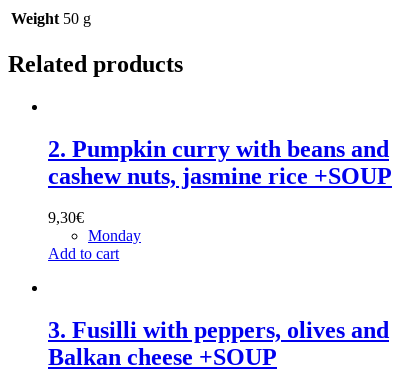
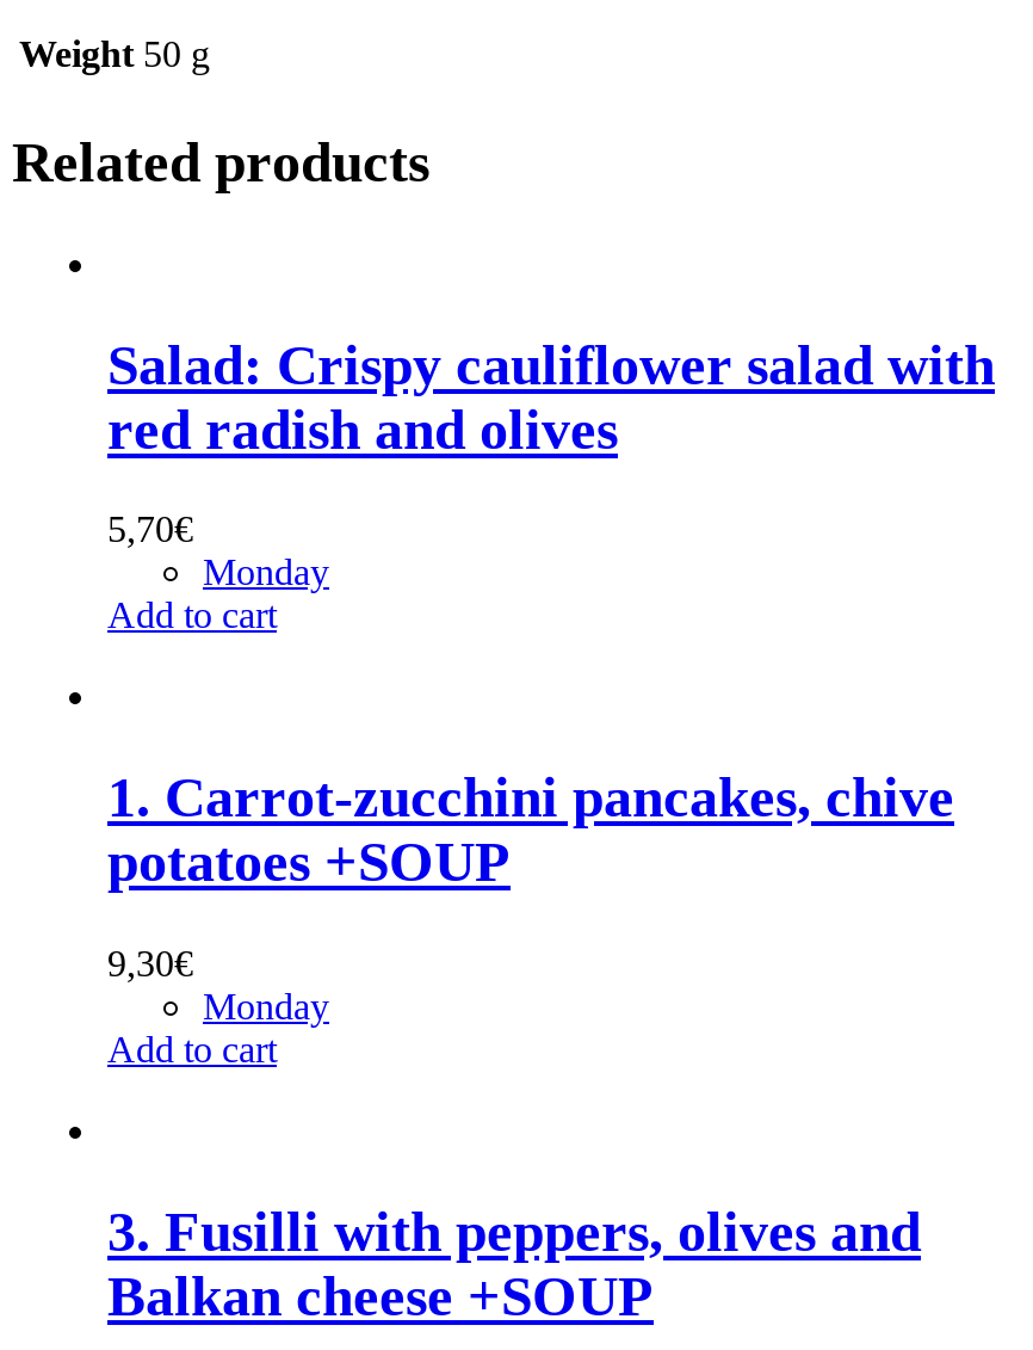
- 2. Pumpkin curry with beans and
- cashew nuts, jasmine rice +SOUP
+ Salad: Crispy cauliflower salad with
+ red radish and olives
+ 5,70€
+ Monday
+ Add to cart
+ 1. Carrot-zucchini pancakes, chive
+ potatoes +SOUP
